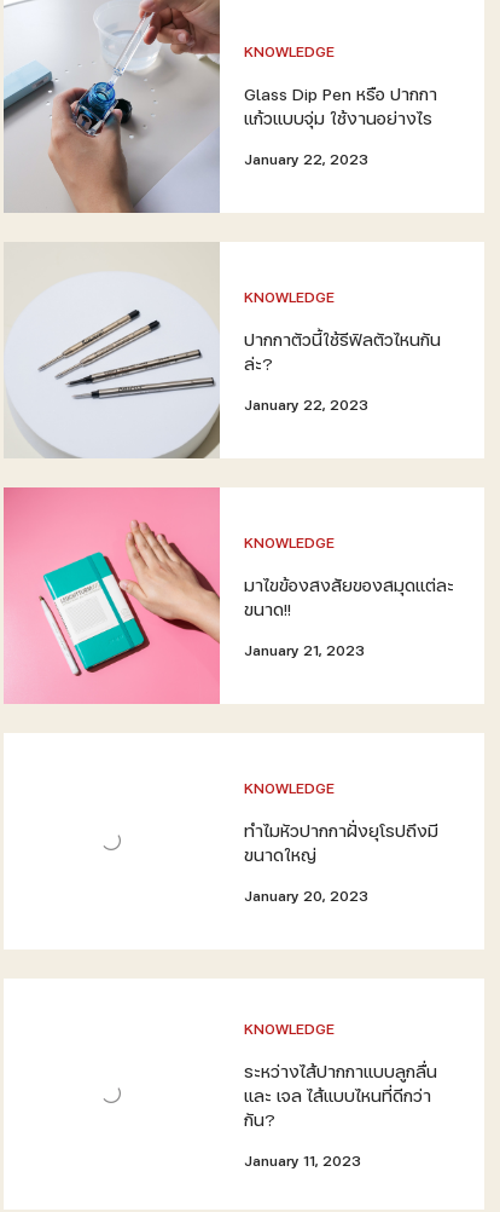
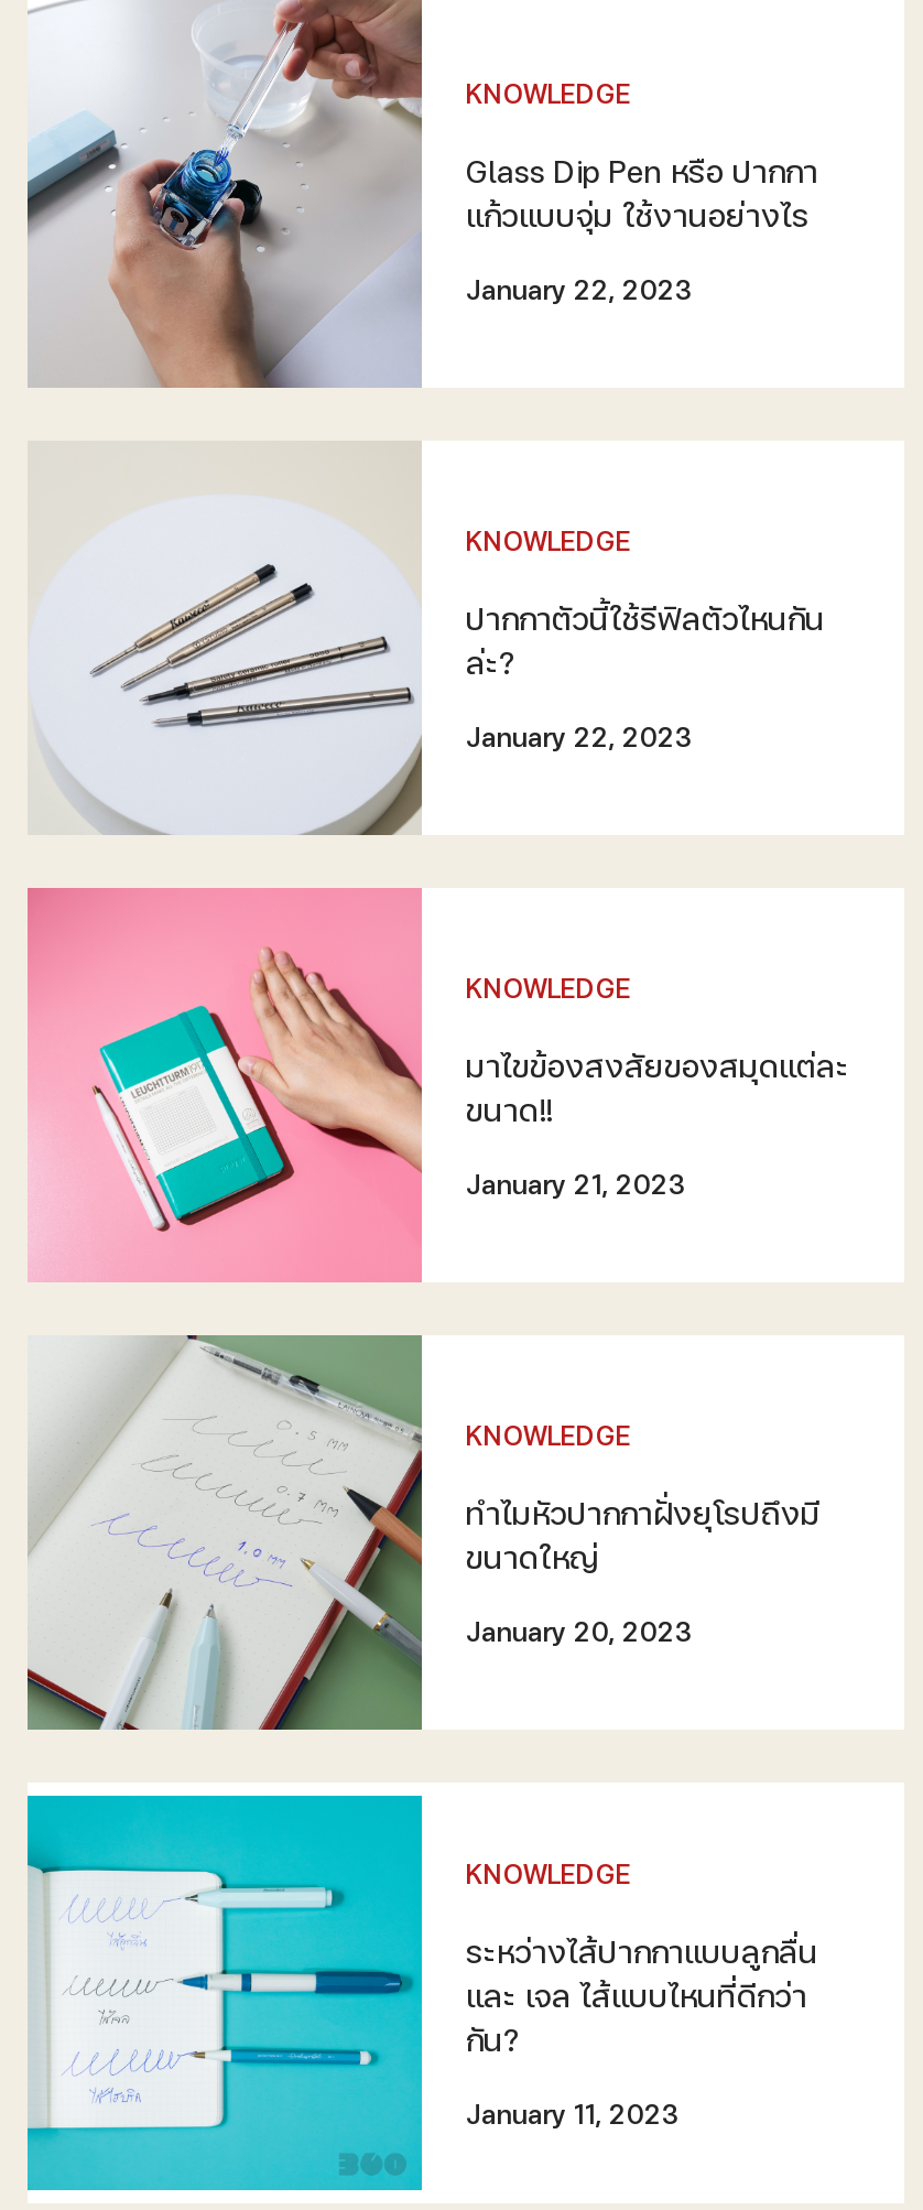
+ [image]

+ [image]
